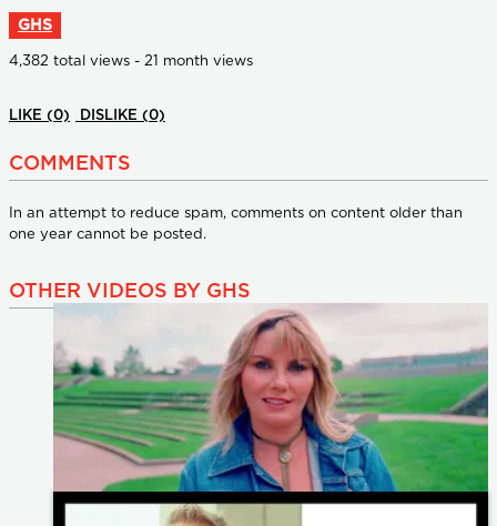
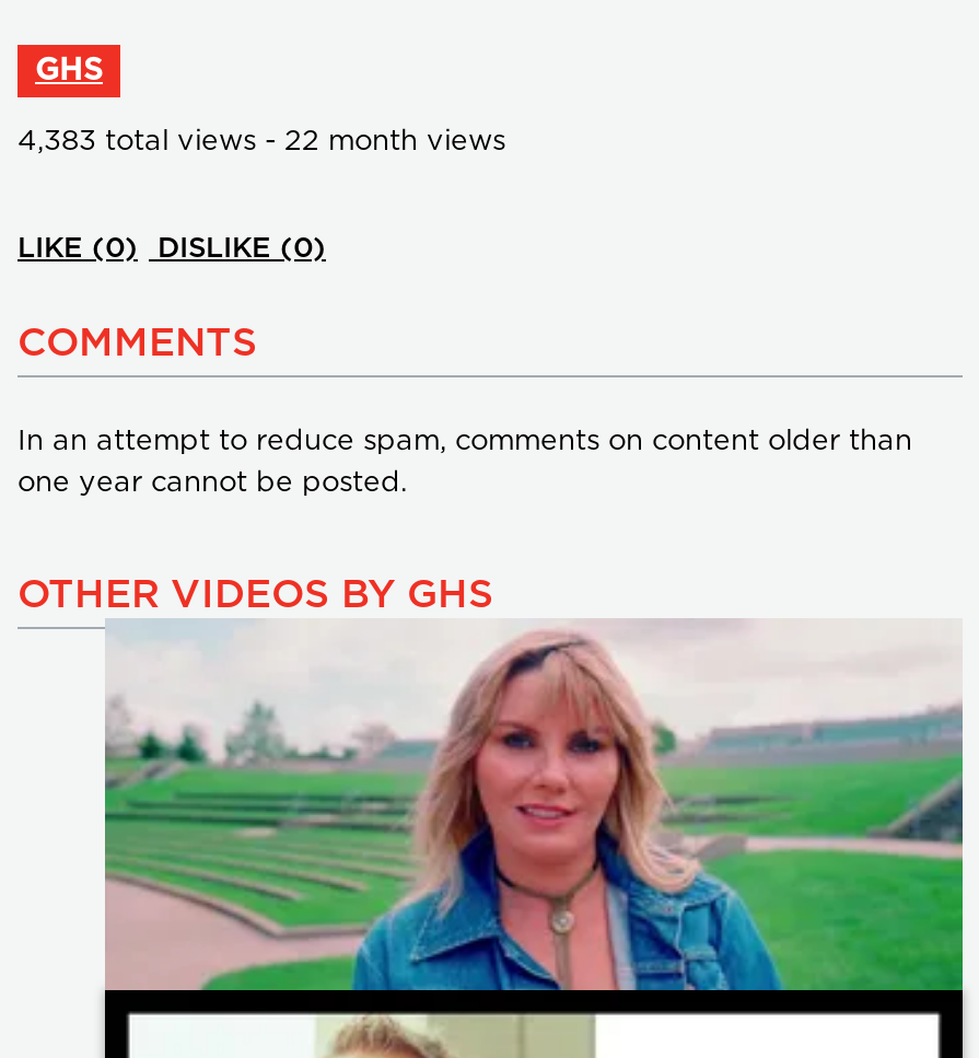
- 4,382 total views - 21 month views
+ 4,383 total views - 22 month views
